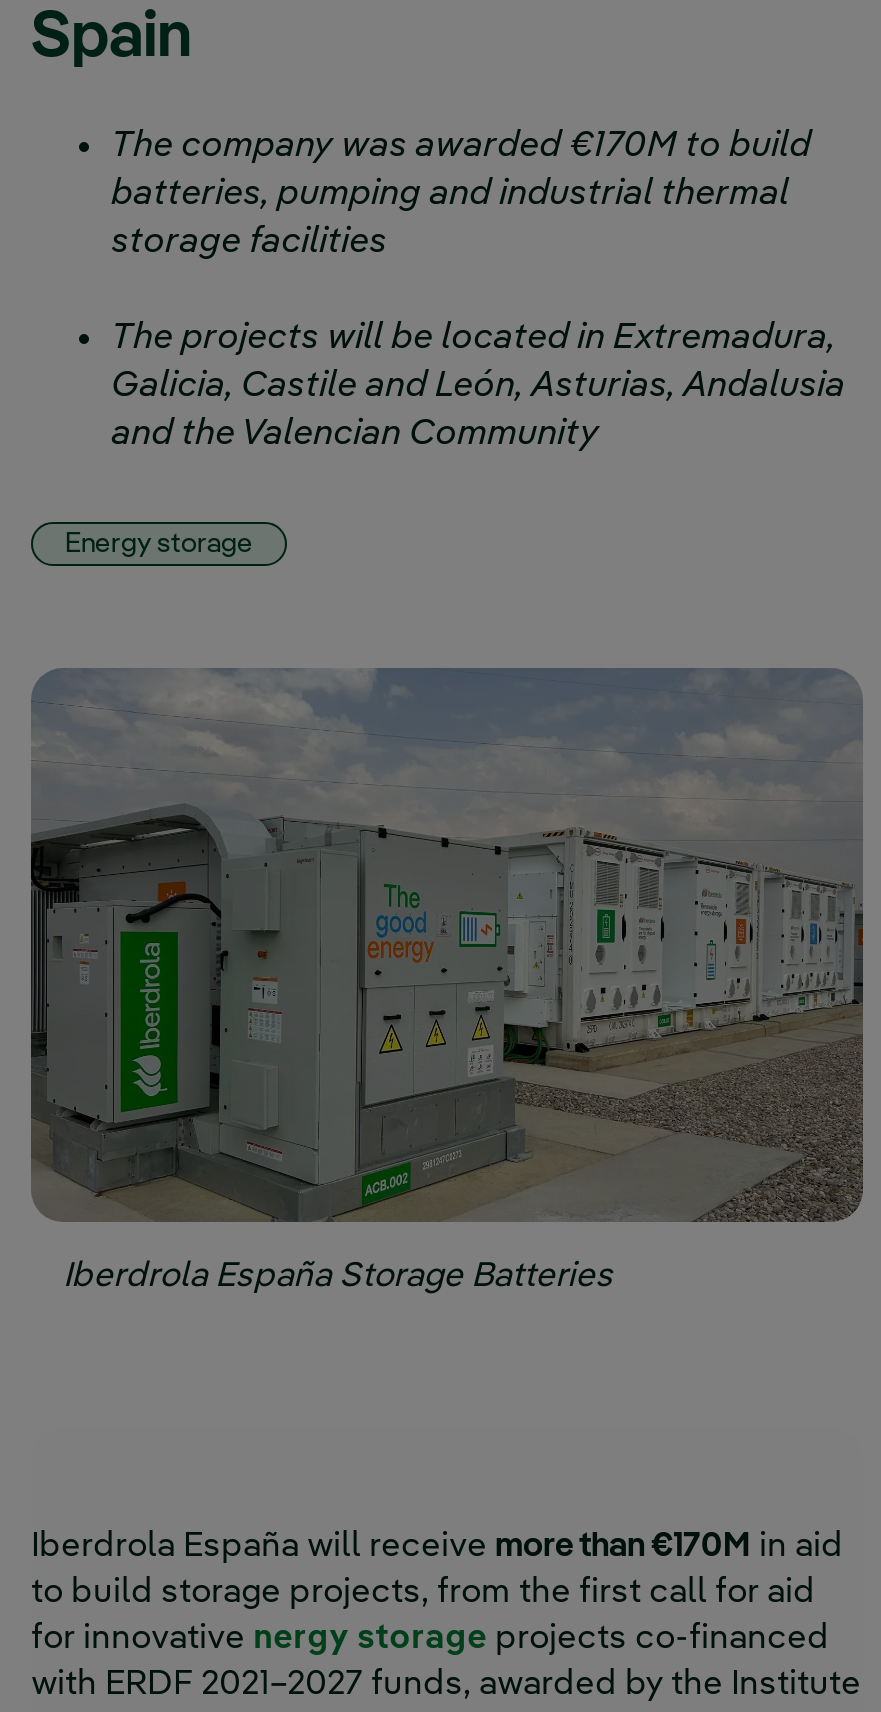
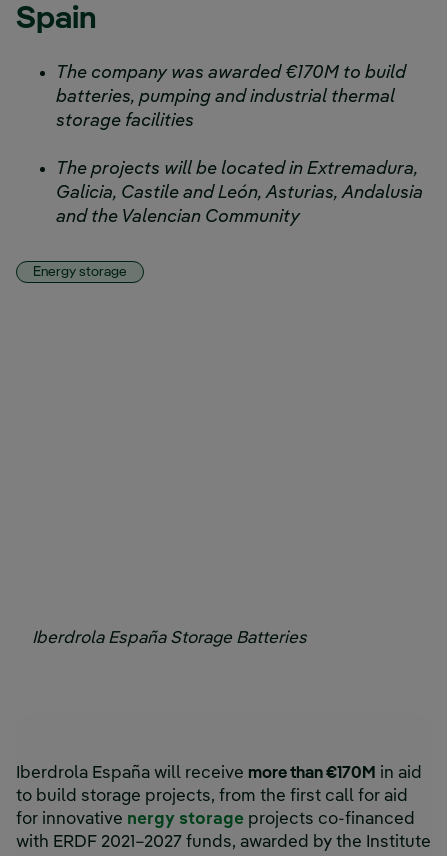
- [image]
